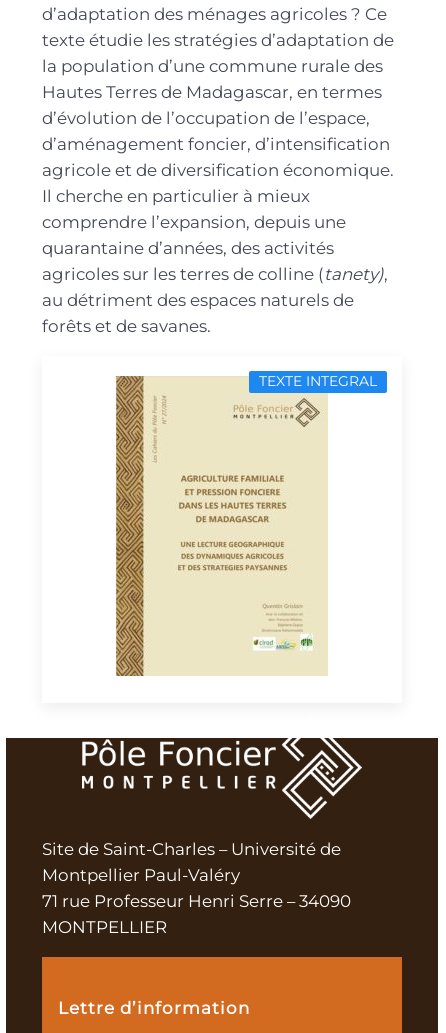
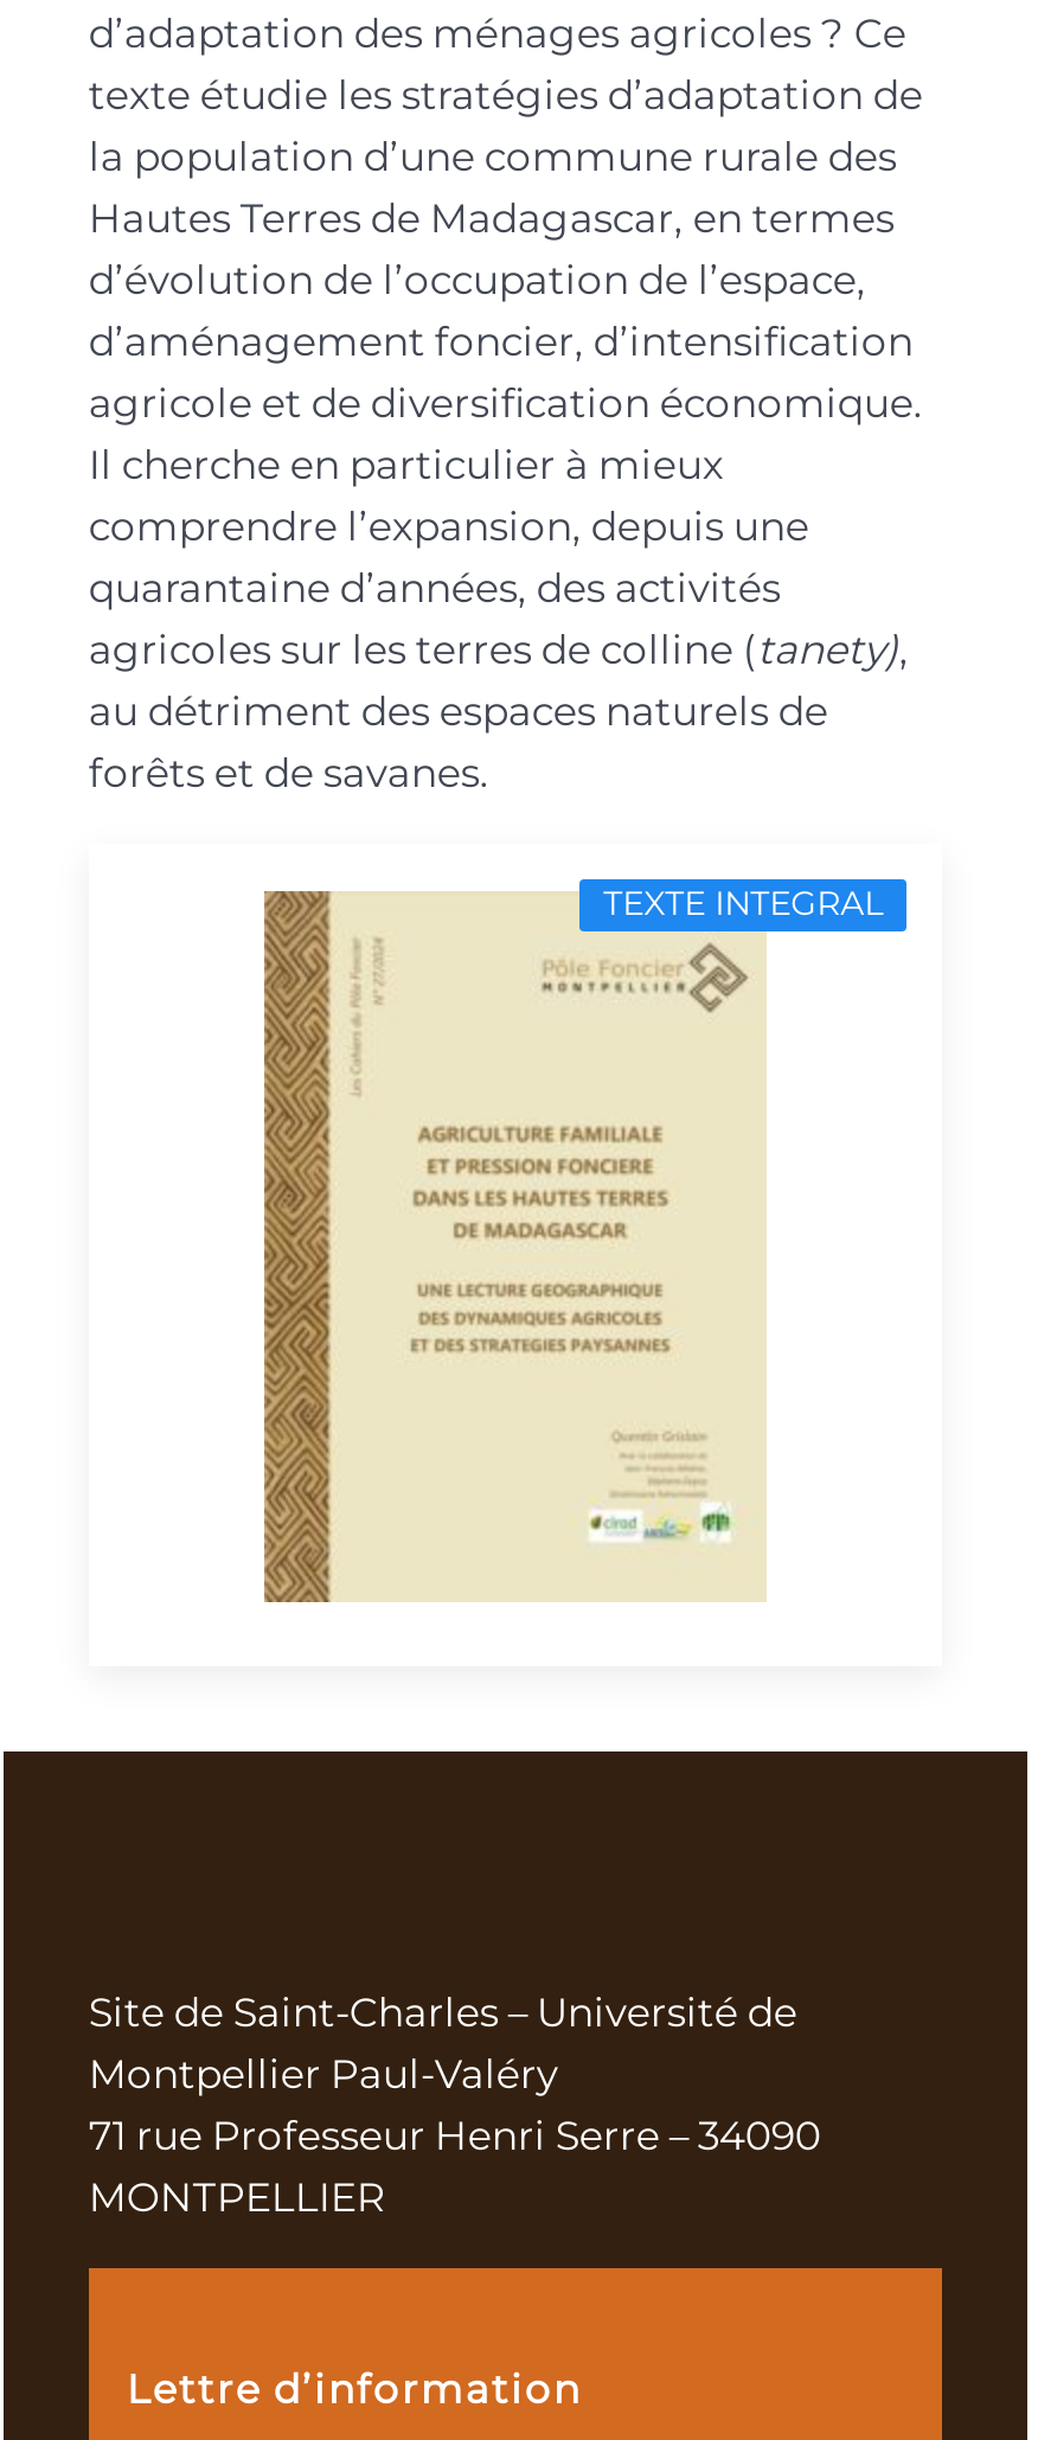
- [image]
